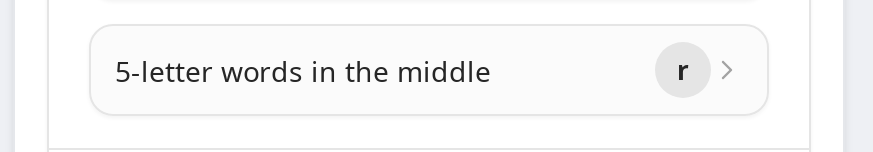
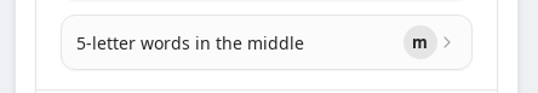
- r
+ m
